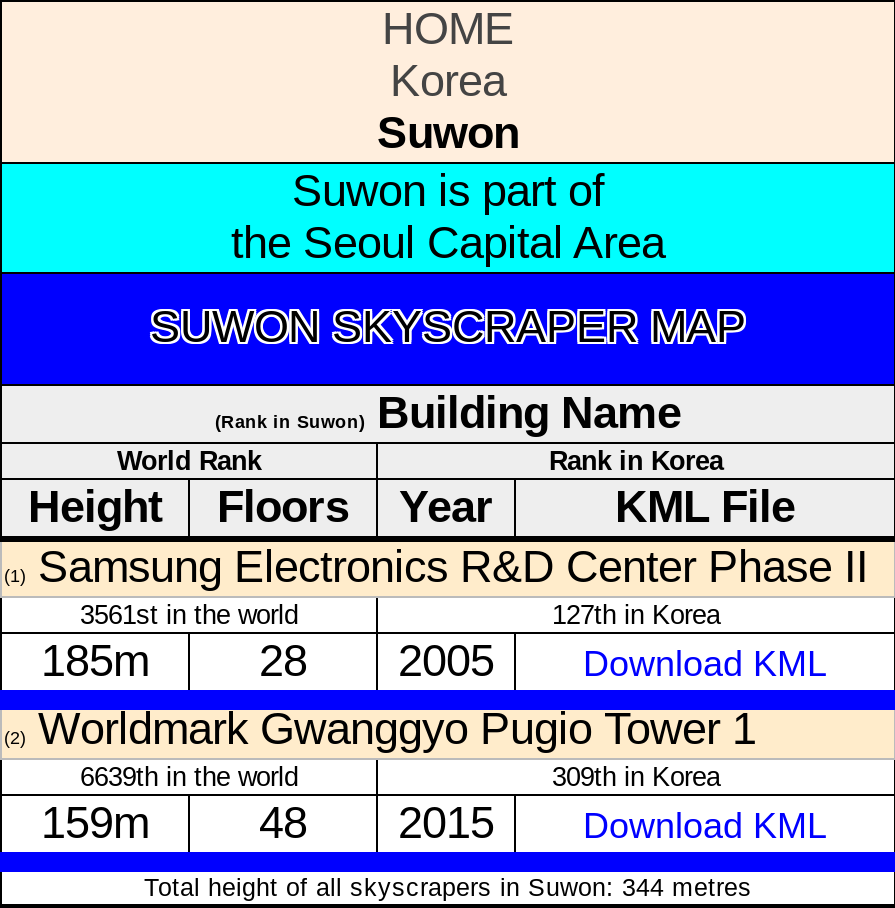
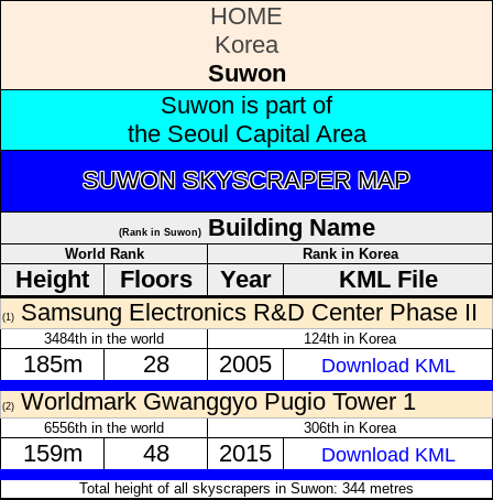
- 3561st in the world
+ 3484th in the world

- 127th in Korea
+ 124th in Korea

- 6639th in the world
+ 6556th in the world

- 309th in Korea
+ 306th in Korea
